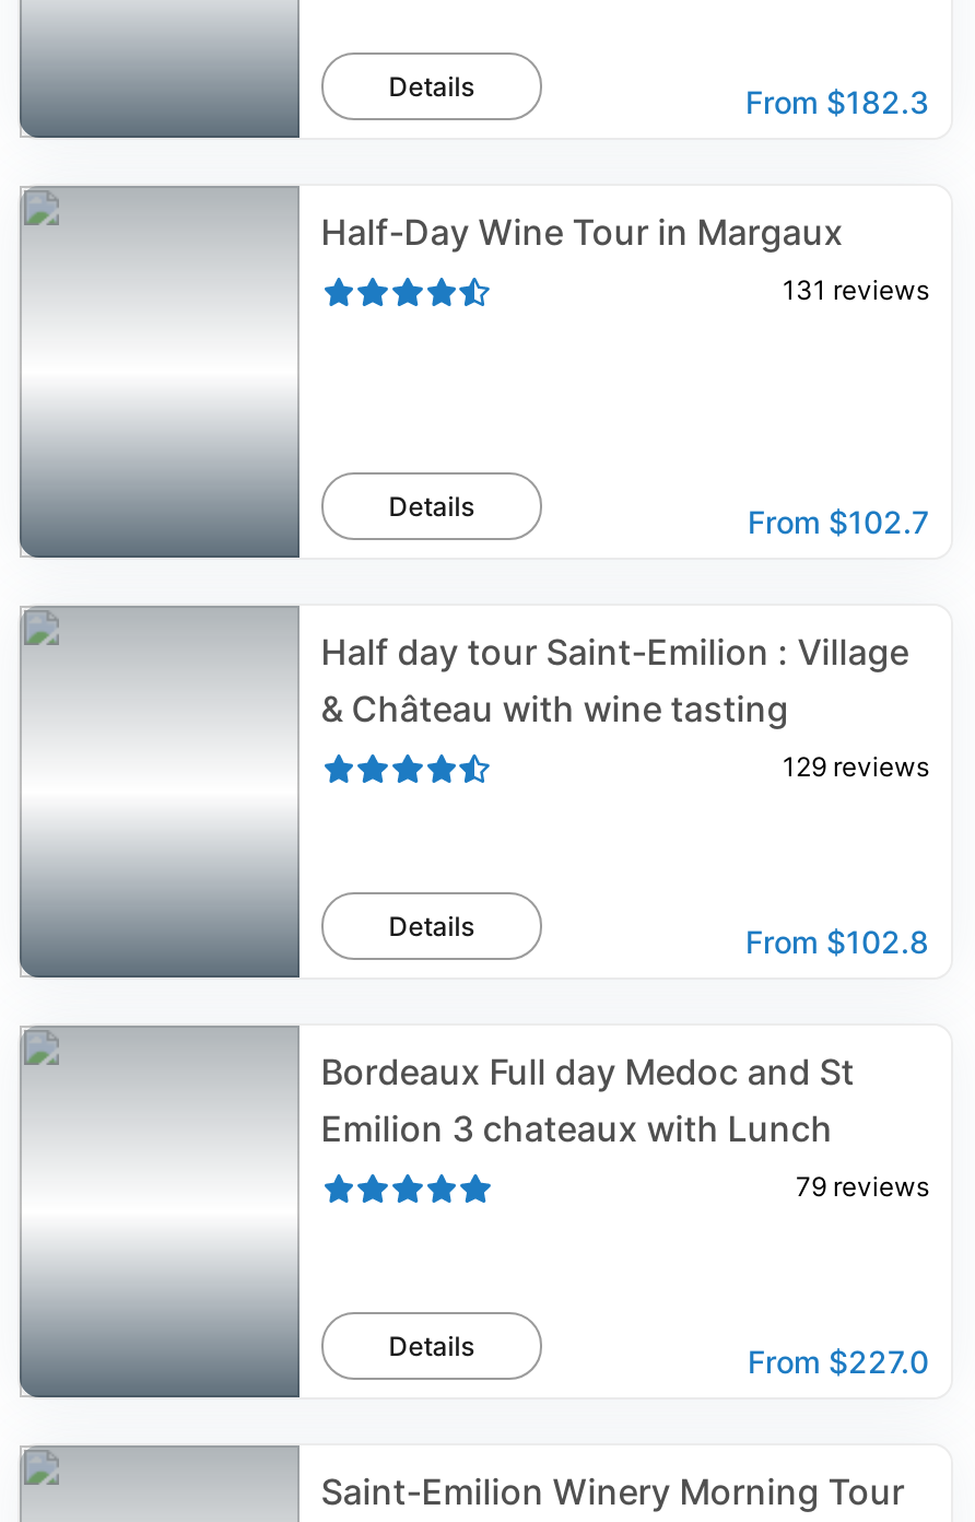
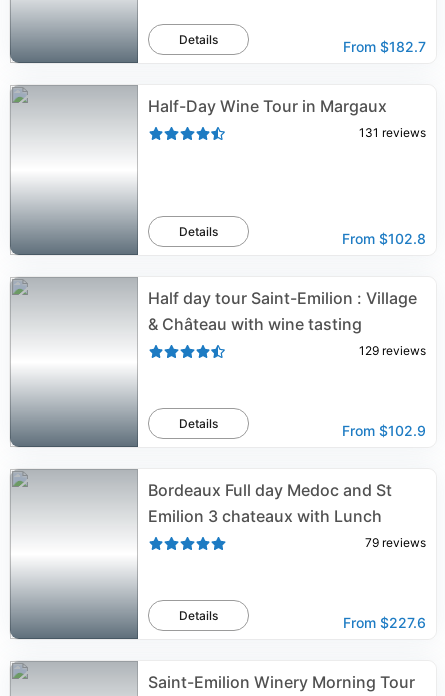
- From $182.3
+ From $182.7

- From $102.7
+ From $102.8

- From $102.8
+ From $102.9

- From $227.0
+ From $227.6
